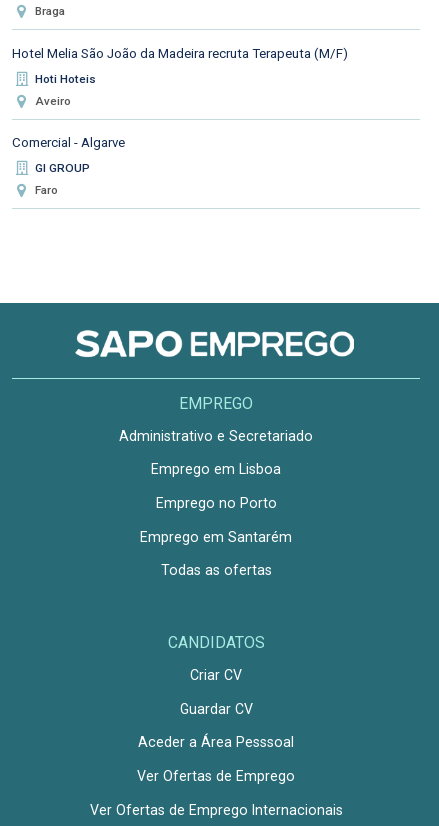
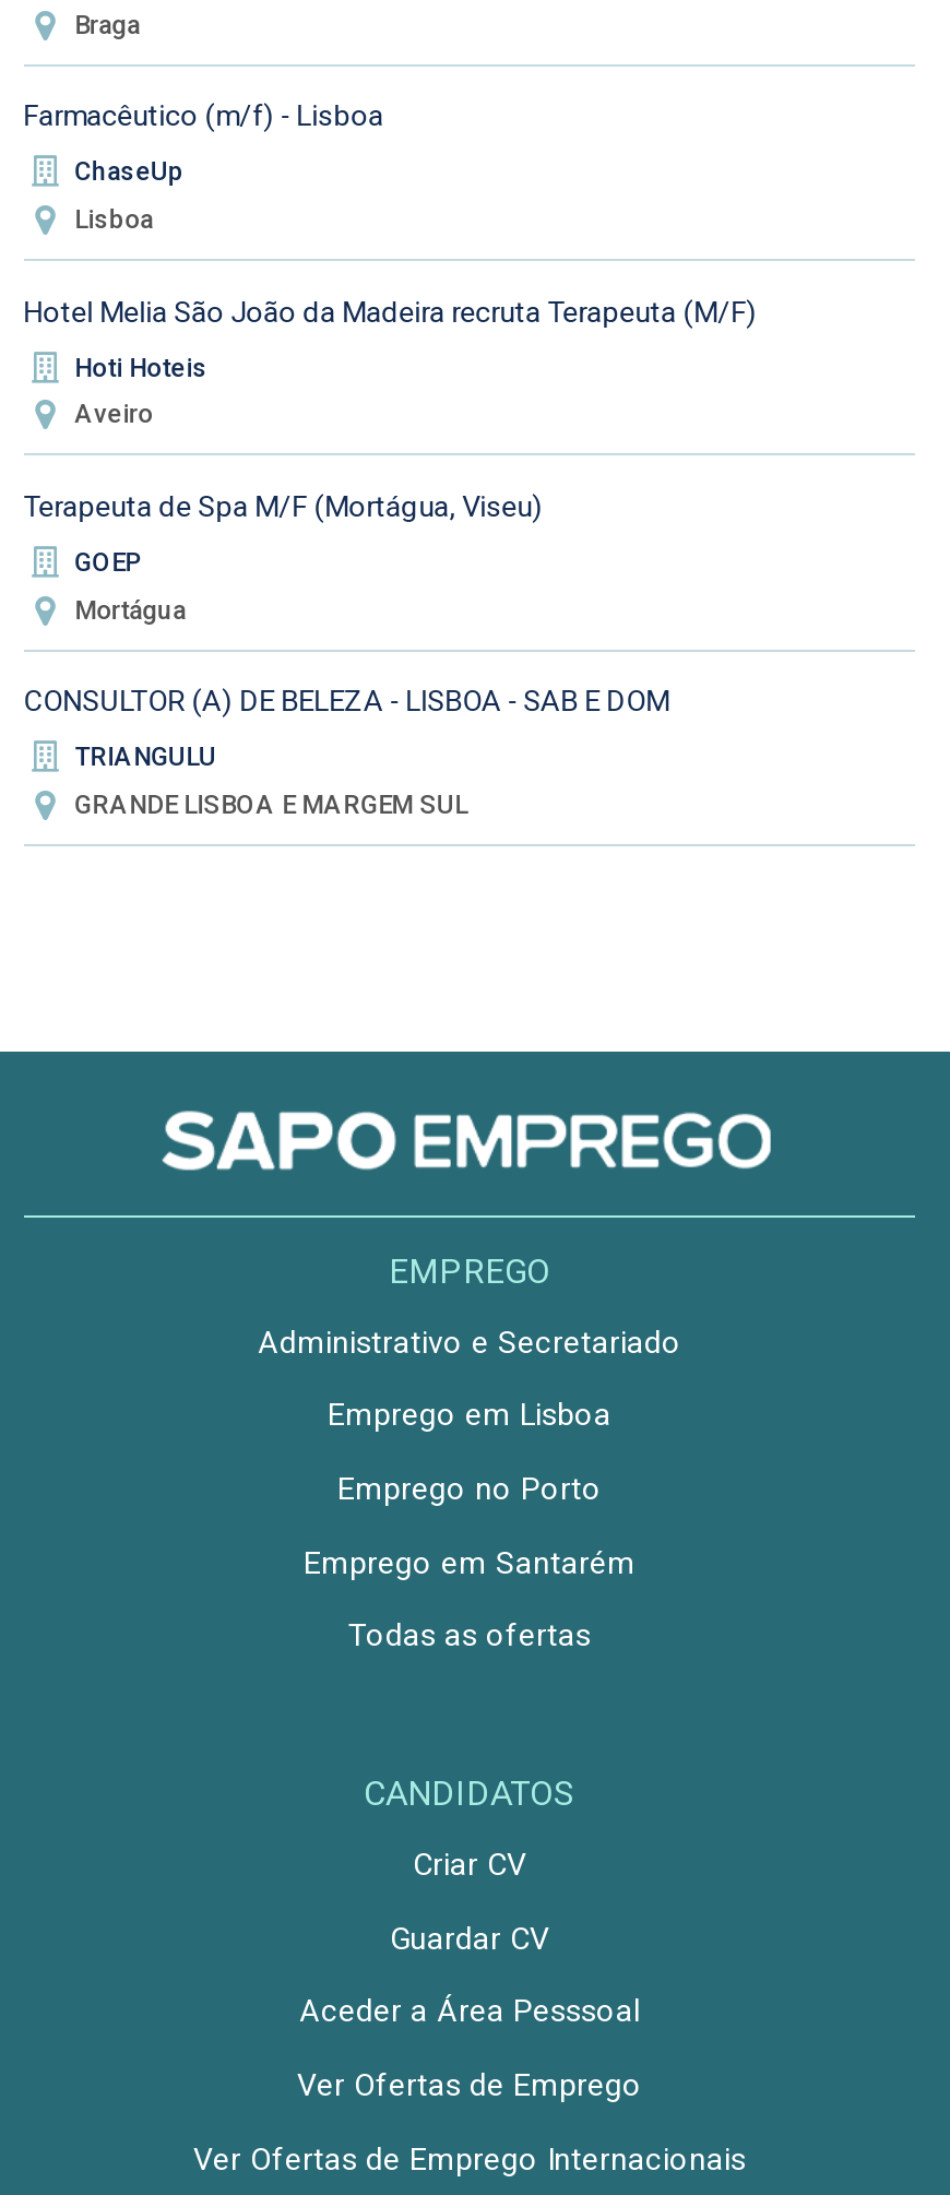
+ Farmacêutico (m/f) - Lisboa
+ ChaseUp
+ Lisboa

- Comercial - Algarve
- GI GROUP
- Faro
+ Terapeuta de Spa M/F (Mortágua, Viseu)
+ GOEP
+ Mortágua
+ CONSULTOR (A) DE BELEZA - LISBOA - SAB E DOM
+ TRIANGULU
+ GRANDE LISBOA E MARGEM SUL
